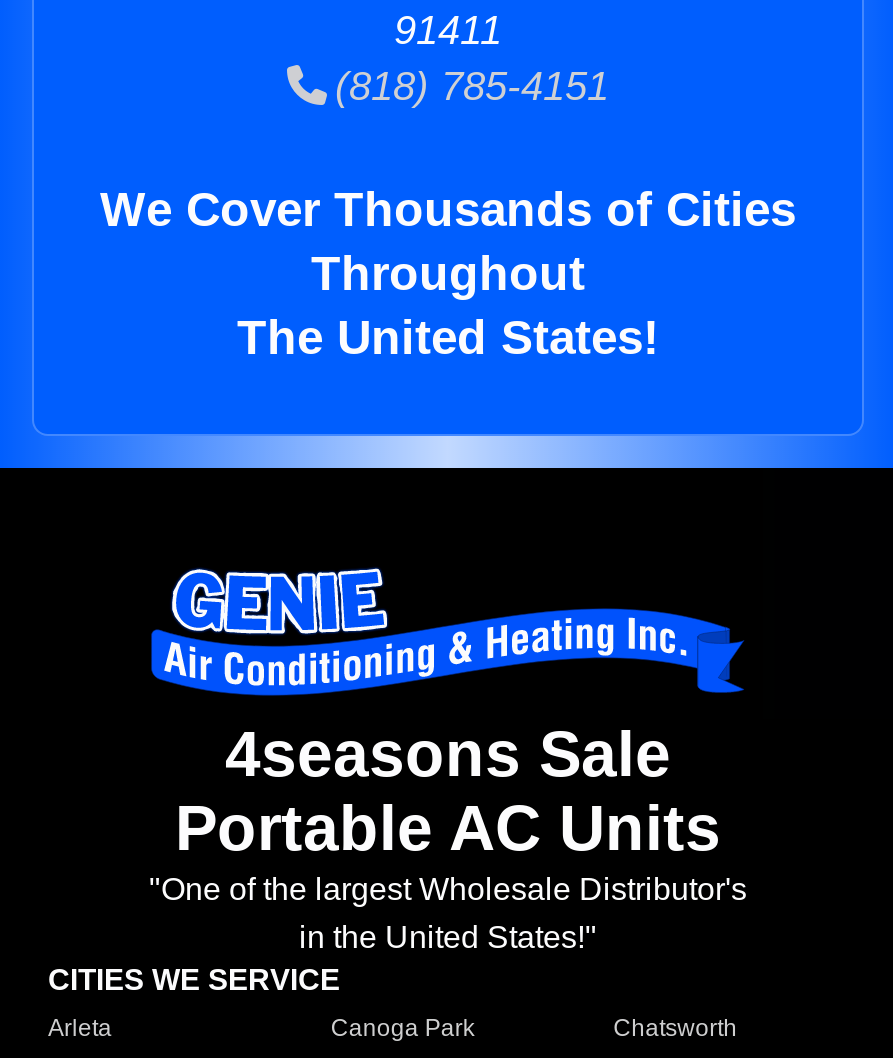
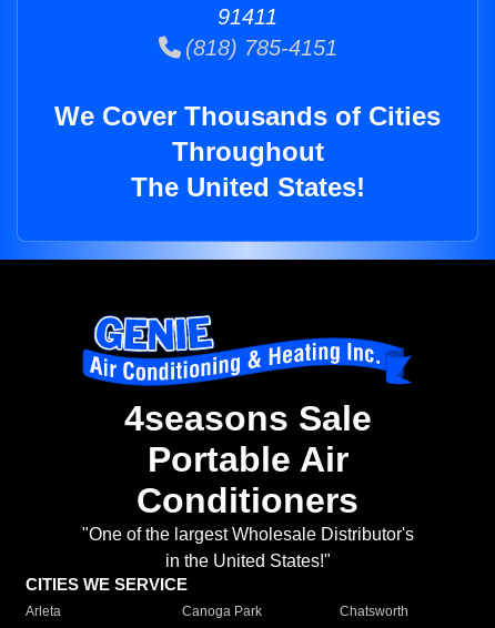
- Portable AC Units
+ Portable Air
+ Conditioners
